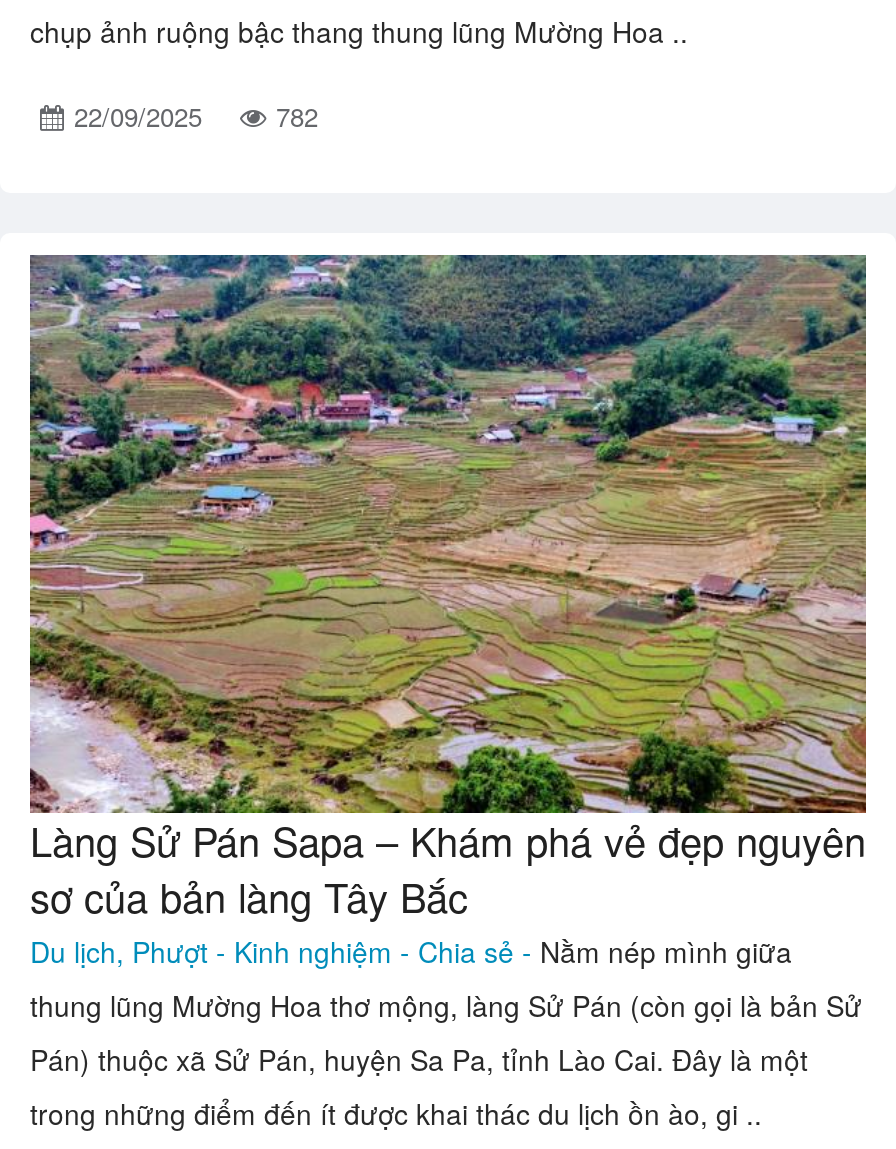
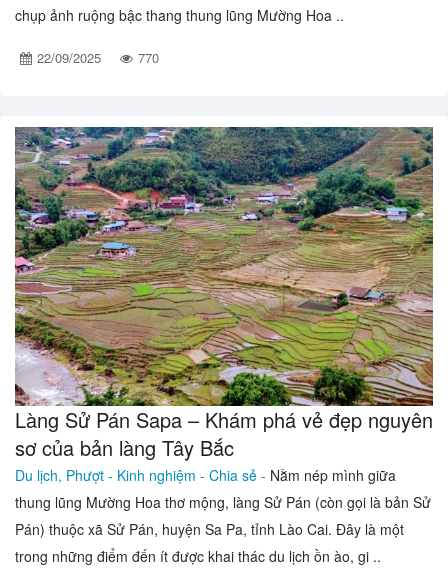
- 22/09/2025 782
+ 22/09/2025 770
